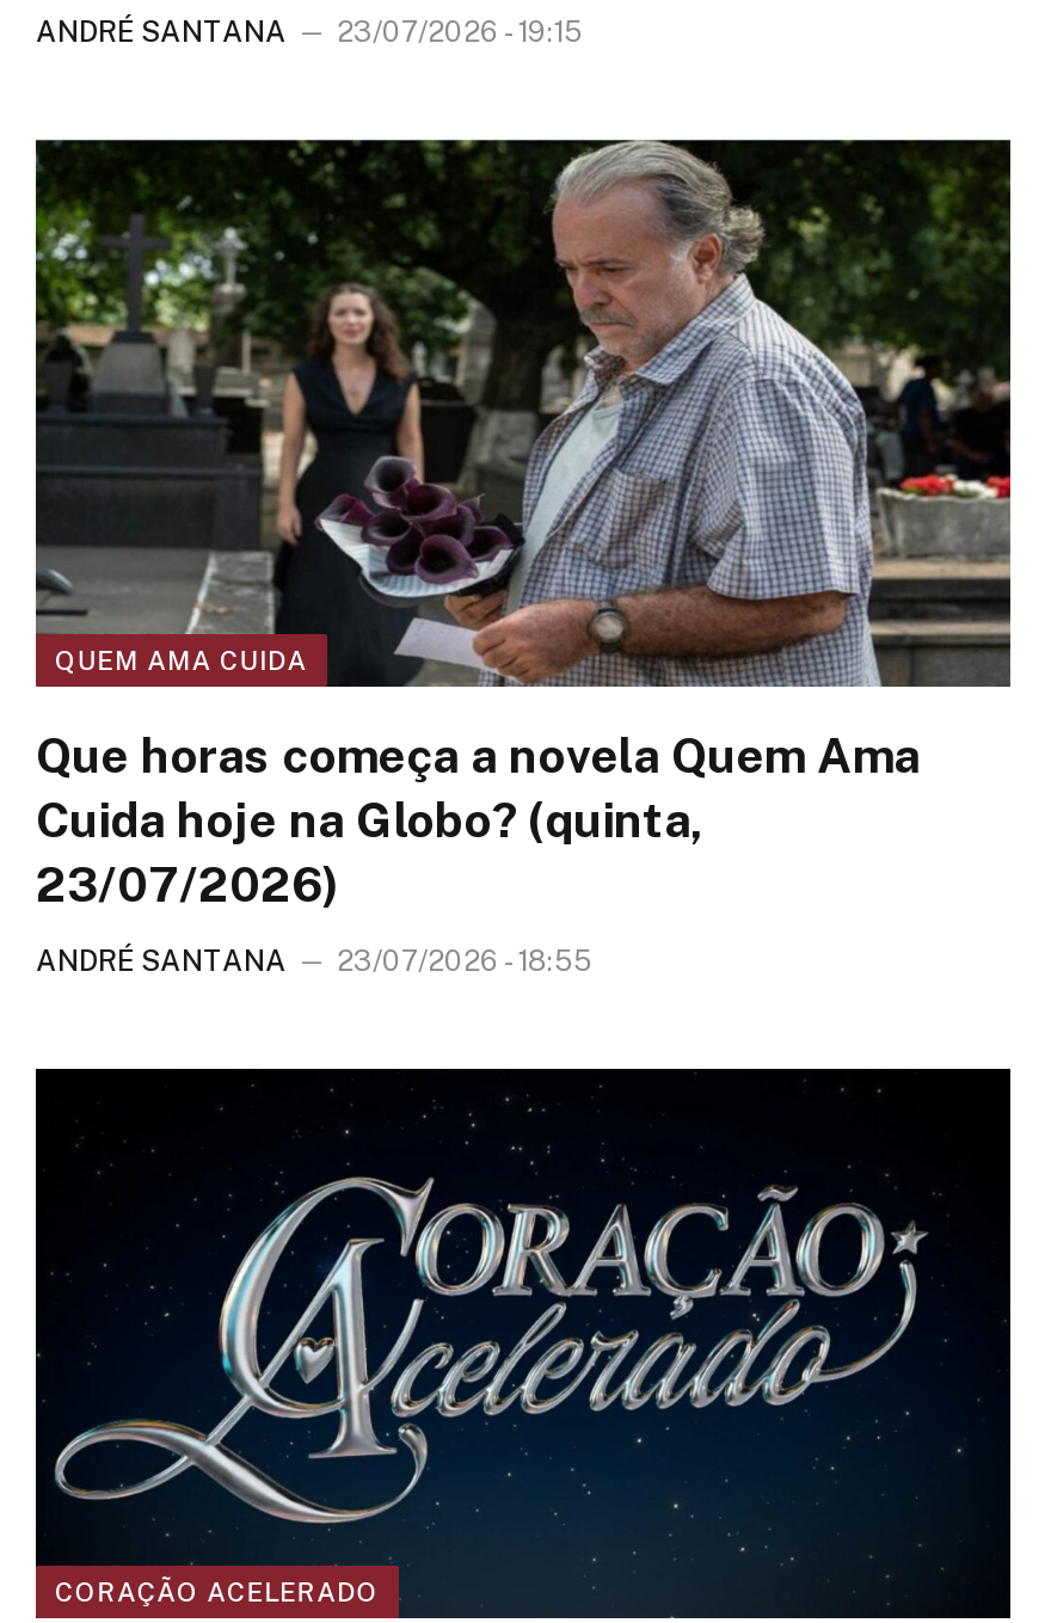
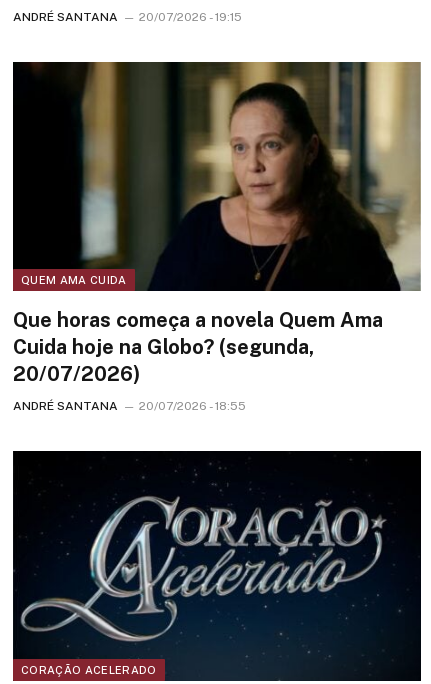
- ANDRÉ SANTANA 23/07/2026 - 19:15
+ ANDRÉ SANTANA 20/07/2026 - 19:15

- [image]
+ [image]

- Cuida hoje na Globo? (quinta,
+ Cuida hoje na Globo? (segunda,

- 23/07/2026)
+ 20/07/2026)

- ANDRÉ SANTANA 23/07/2026 - 18:55
+ ANDRÉ SANTANA 20/07/2026 - 18:55
